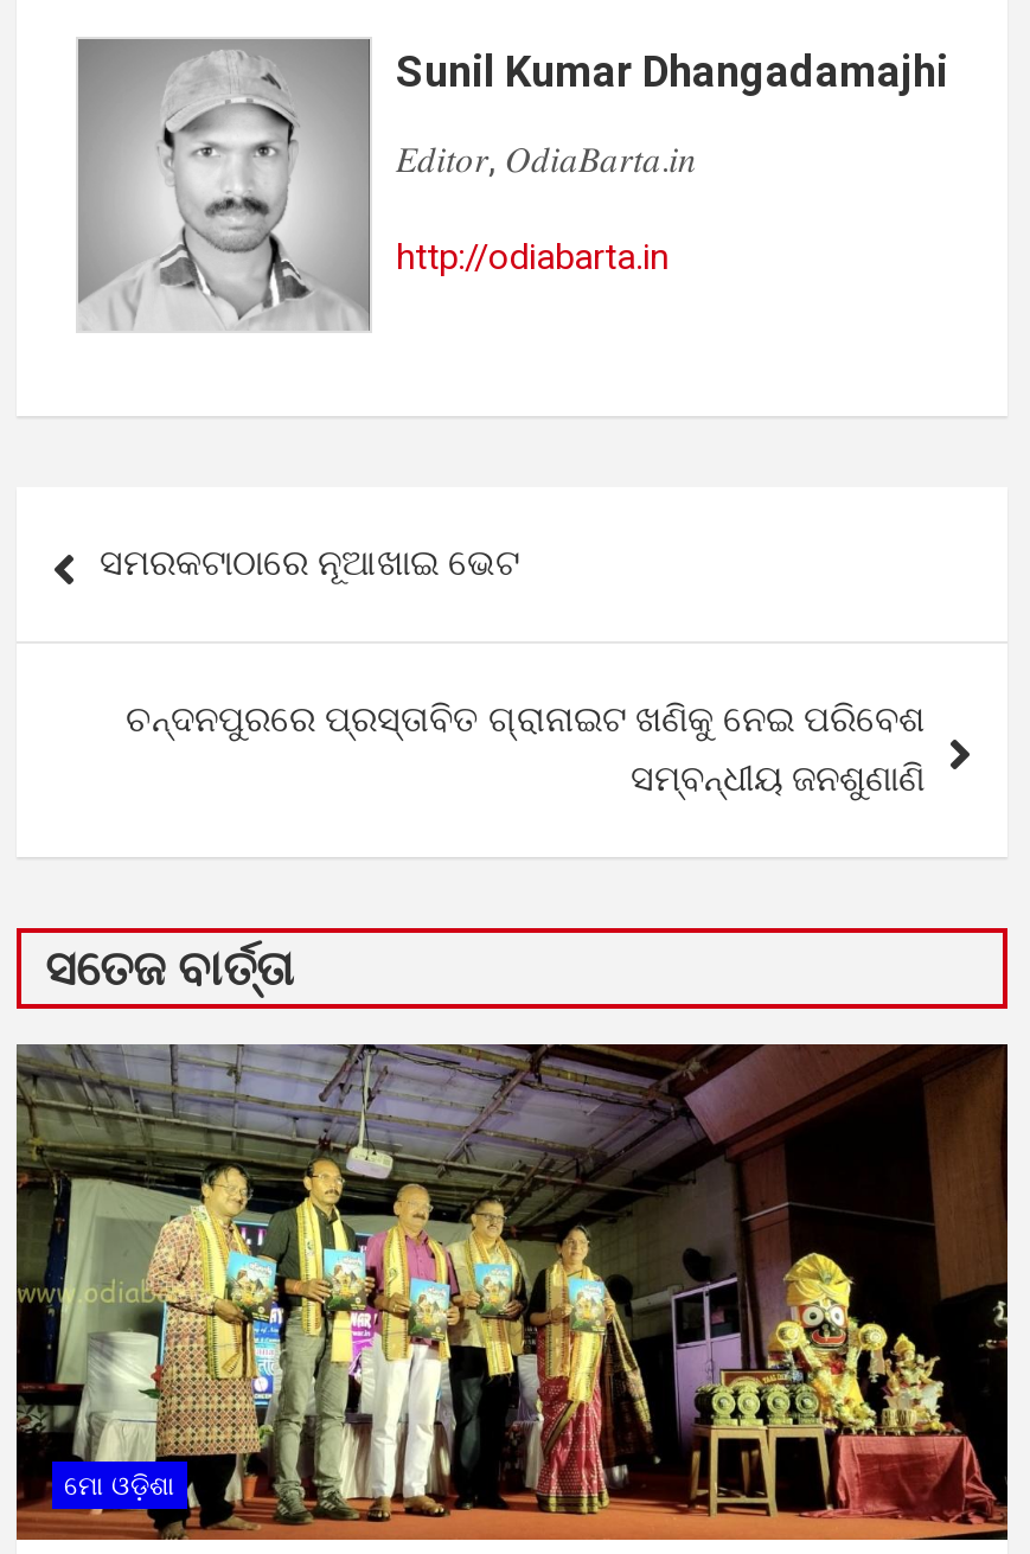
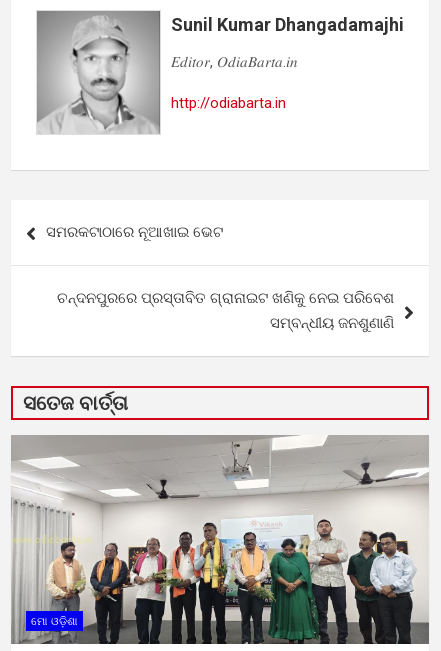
- [image]
+ [image]
